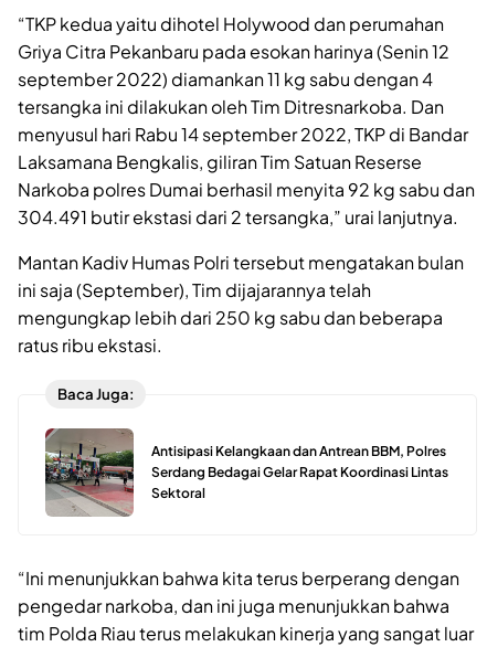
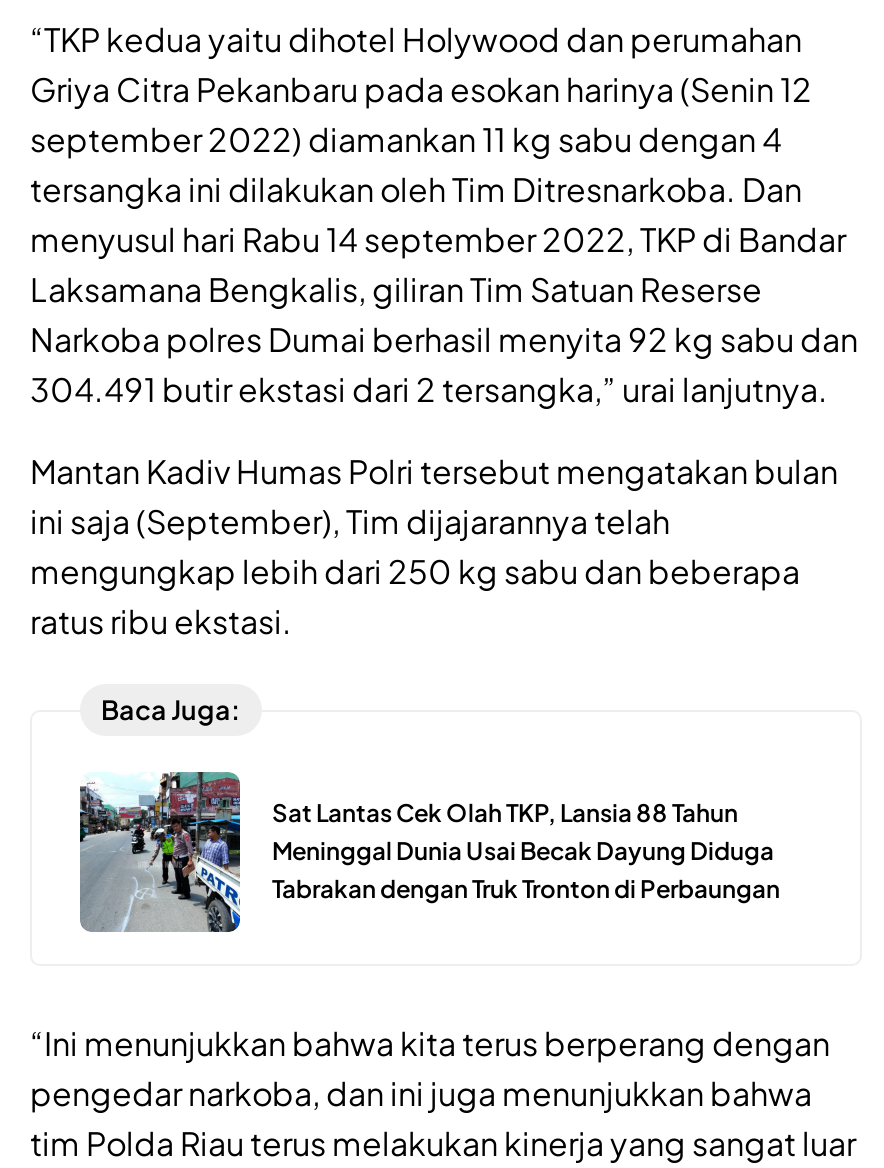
- [image]
- Antisipasi Kelangkaan dan Antrean BBM, Polres
- Serdang Bedagai Gelar Rapat Koordinasi Lintas
- Sektoral
+ [image]
+ Sat Lantas Cek Olah TKP, Lansia 88 Tahun
+ Meninggal Dunia Usai Becak Dayung Diduga
+ Tabrakan dengan Truk Tronton di Perbaungan
